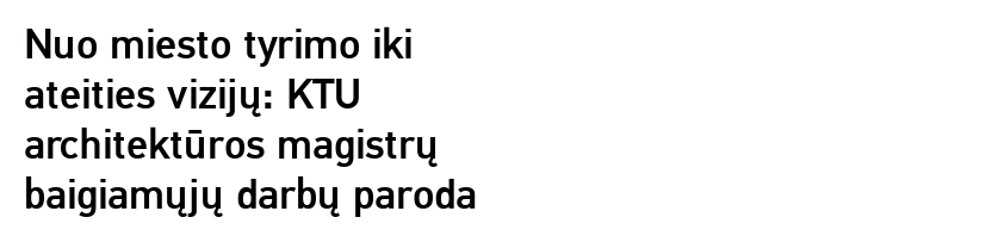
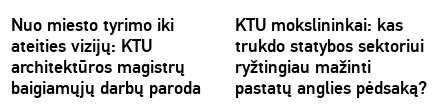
+ KTU mokslininkai: kas
+ trukdo statybos sektoriui
+ ryžtingiau mažinti
+ pastatų anglies pėdsaką?
